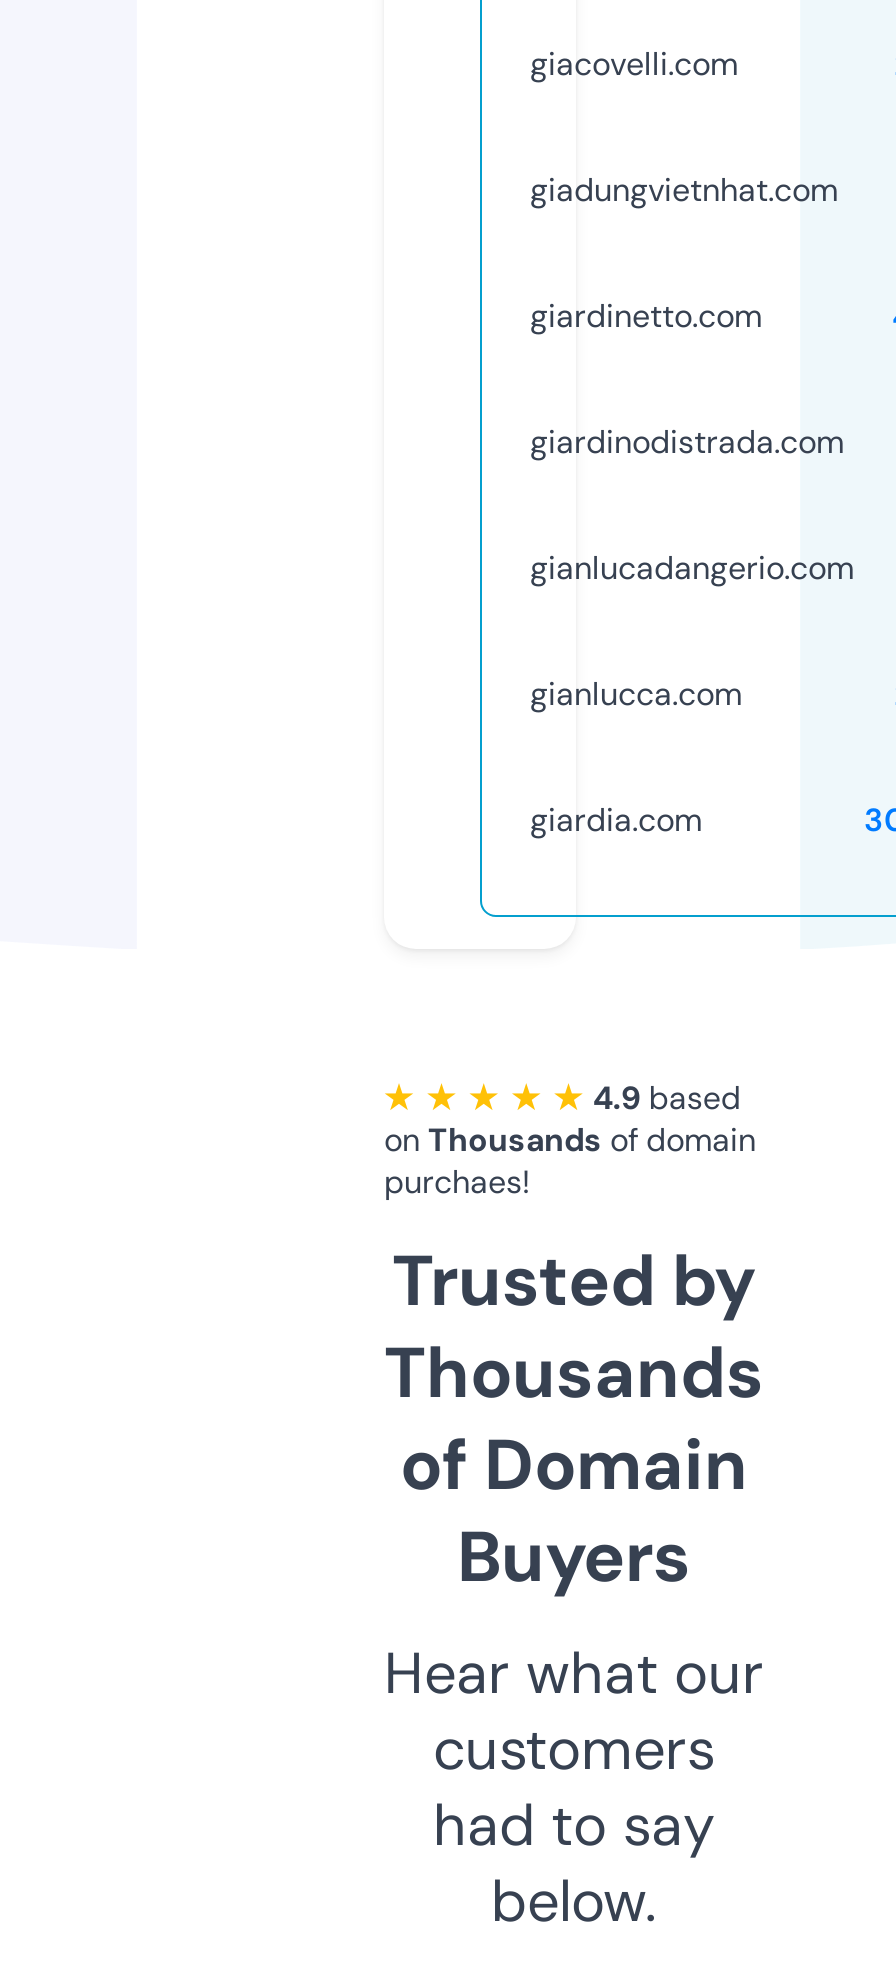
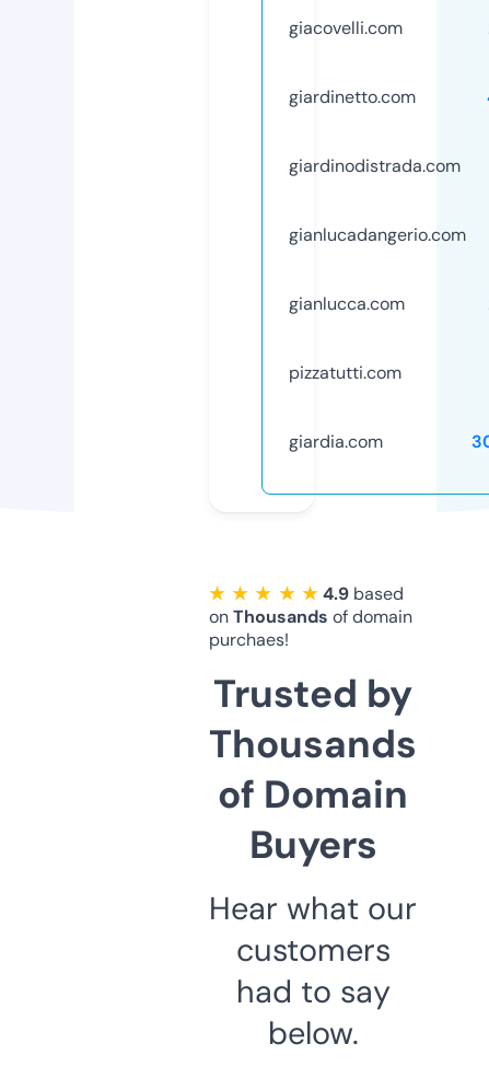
- giadungvietnhat.com

moved up: giardinetto.com | giardinodistrada.com | gianlucadangerio.com | gianlucca.com

+ pizzatutti.com
